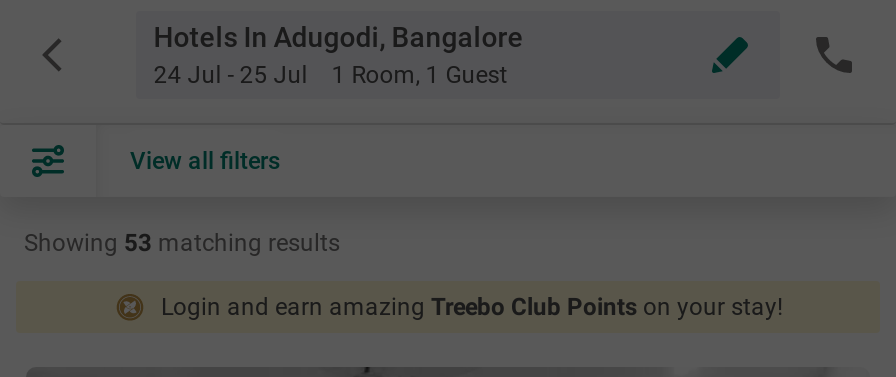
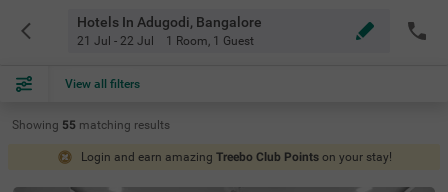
- 24 Jul - 25 Jul 1 Room, 1 Guest
+ 21 Jul - 22 Jul 1 Room, 1 Guest

- Showing 53 matching results
+ Showing 55 matching results
